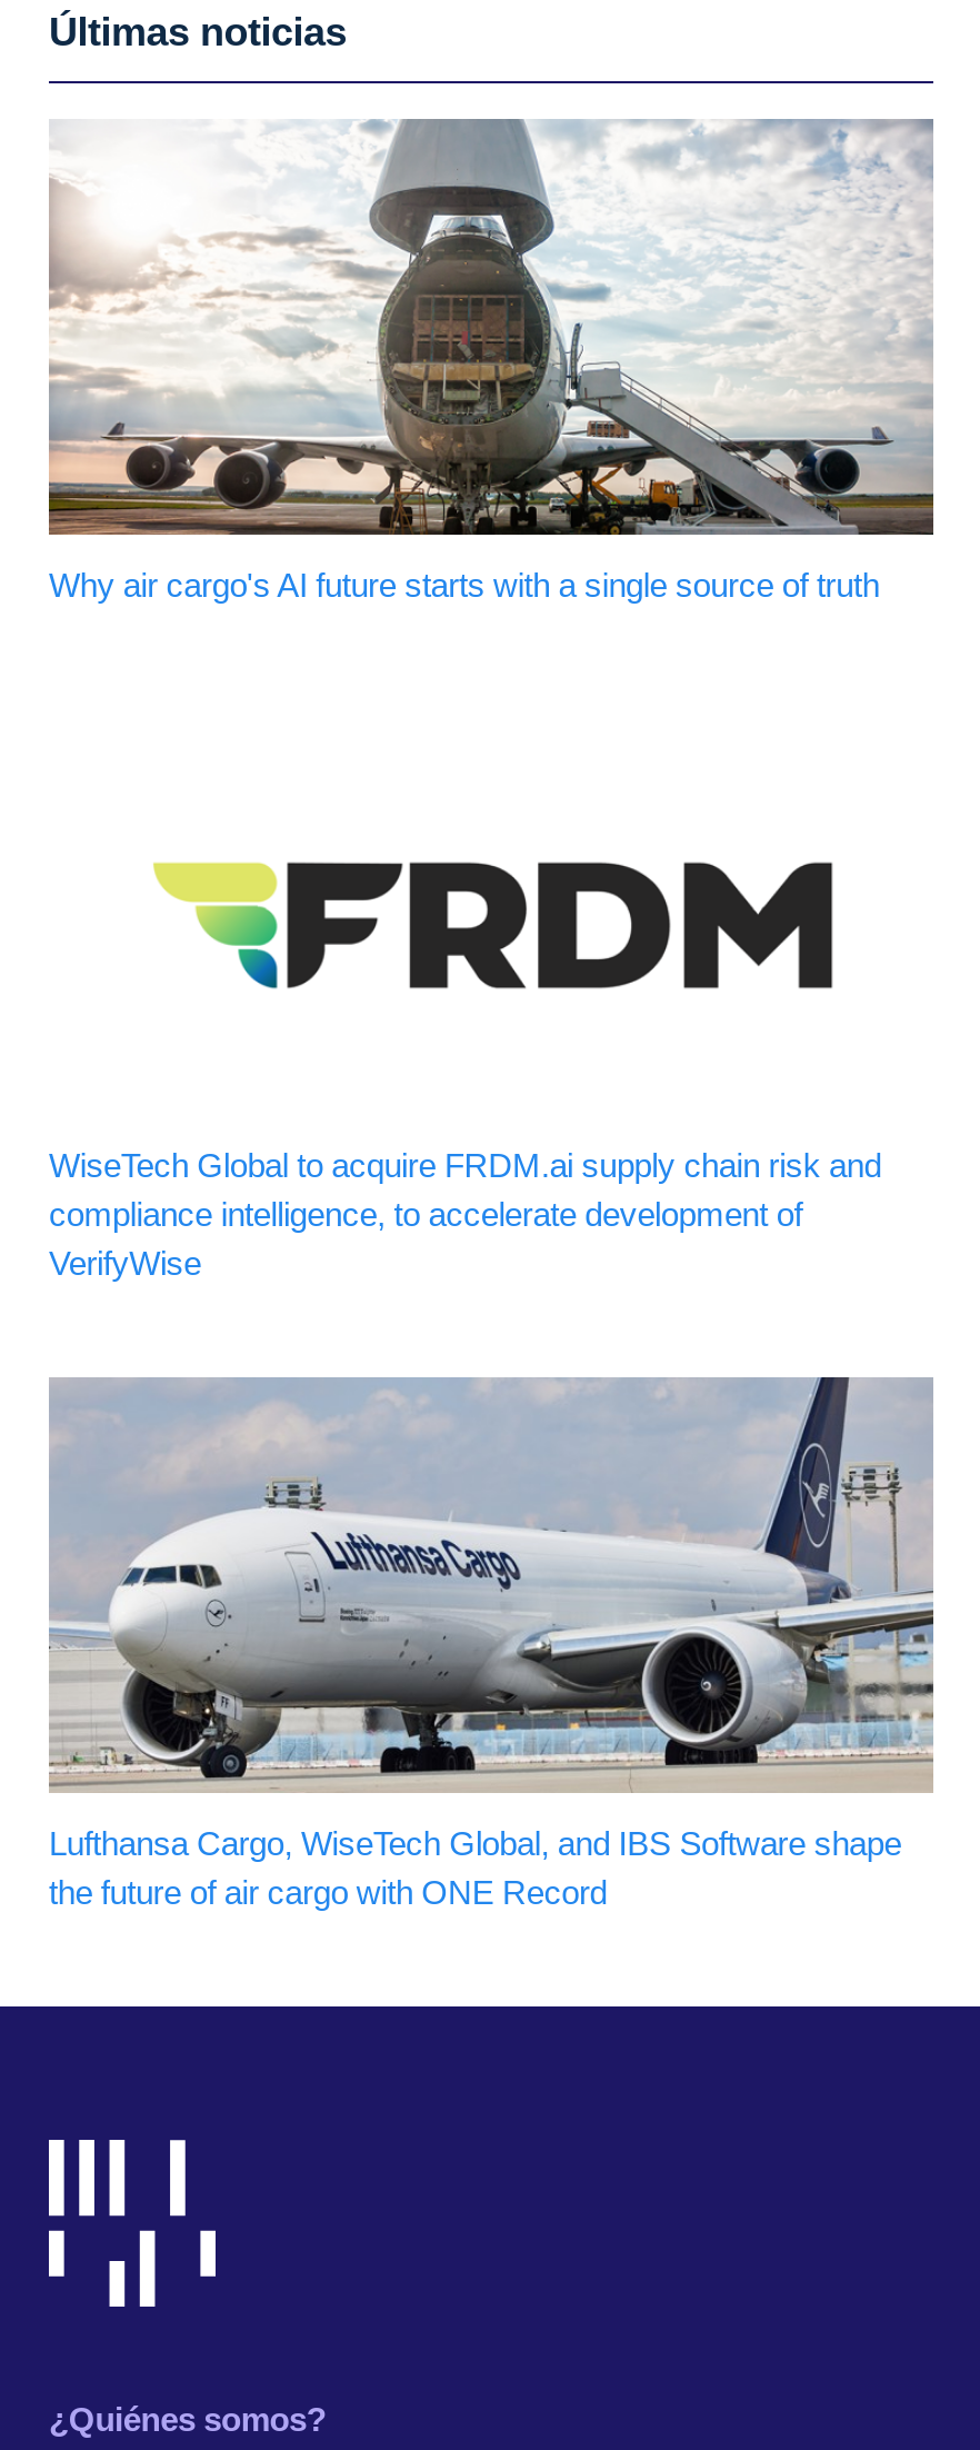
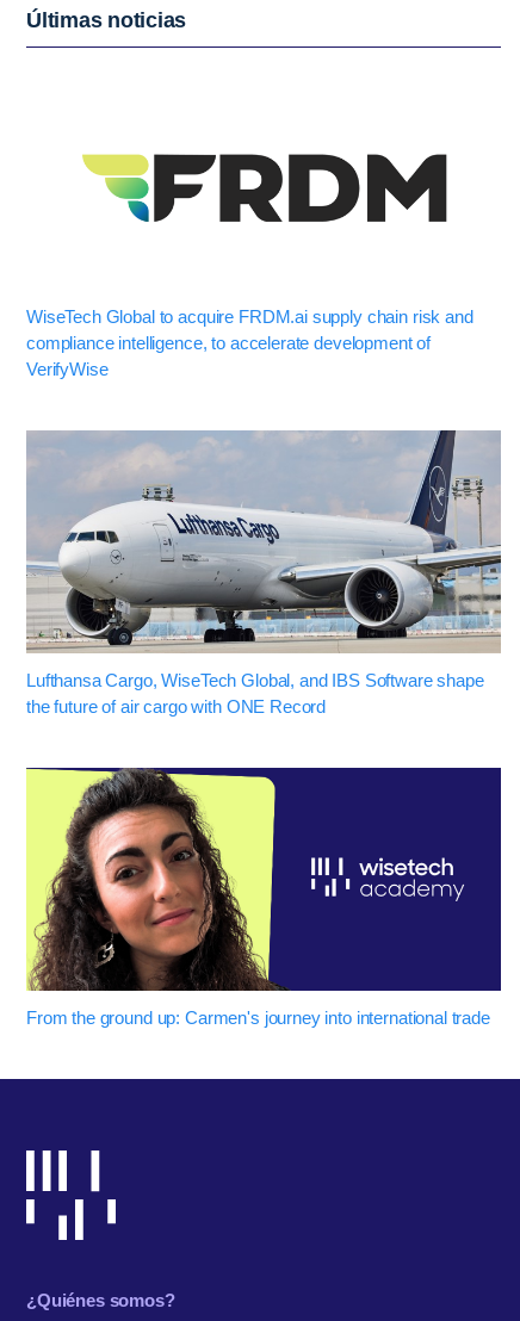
- [image]
- Why air cargo's AI future starts with a single source of truth

moved up: [image]

moved up: [image] | WiseTech Global to acquire FRDM.ai supply chain risk and | compliance intelligence, to accelerate development of | VerifyWise | Lufthansa Cargo, WiseTech Global, and IBS Software shape | the future of air cargo with ONE Record

+ [image]
+ From the ground up: Carmen's journey into international trade
